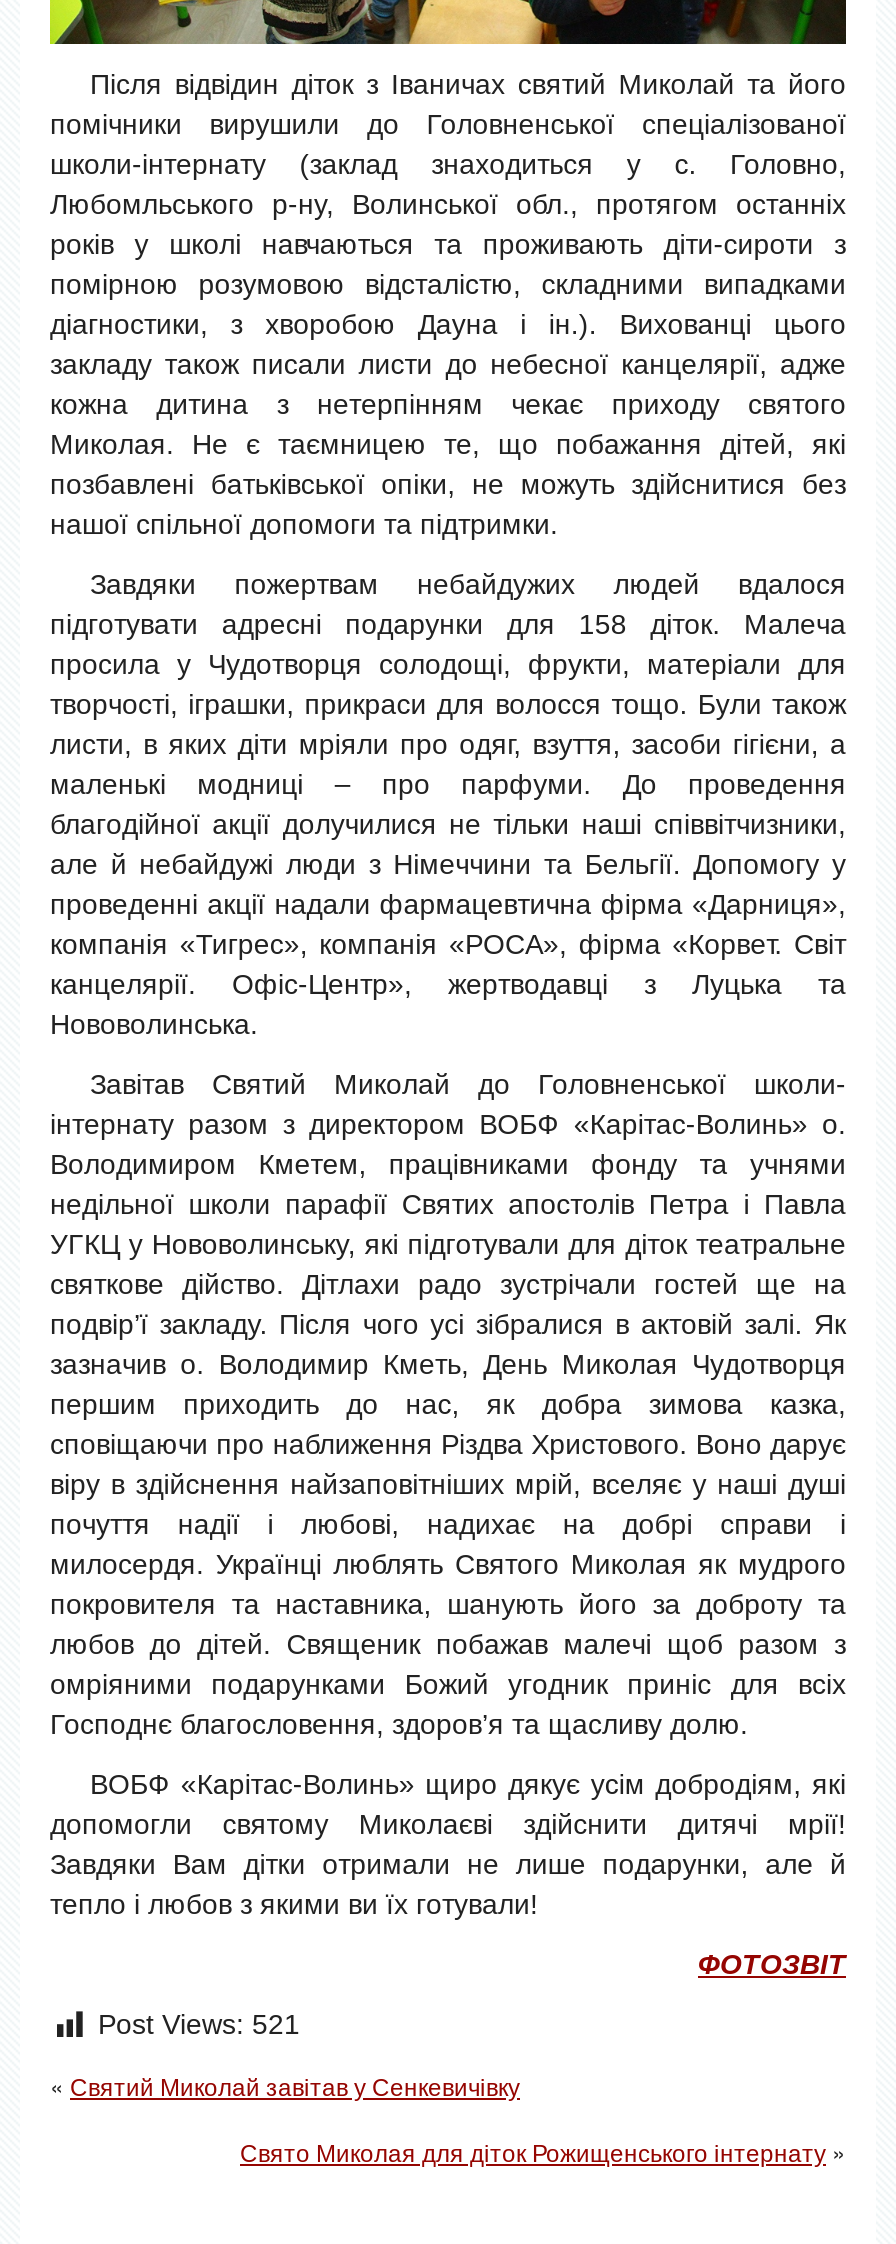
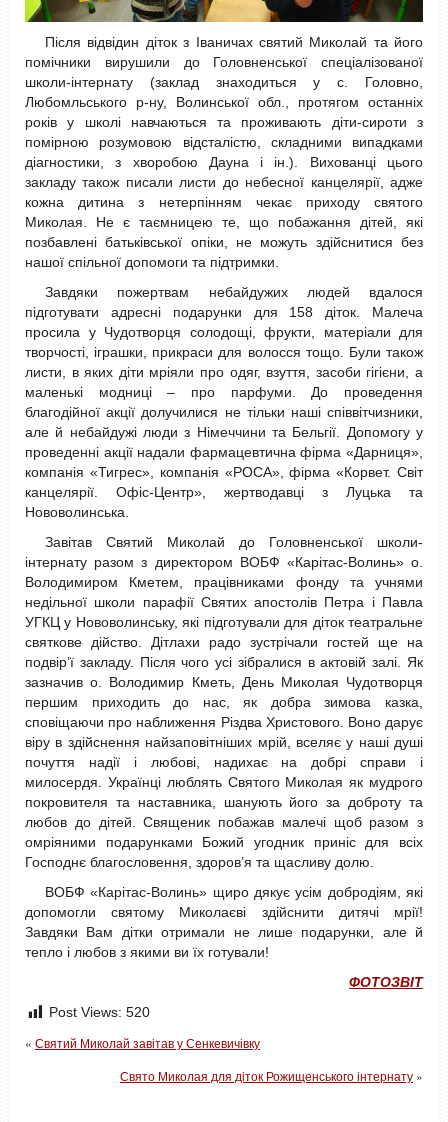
- Post Views: 521
+ Post Views: 520
